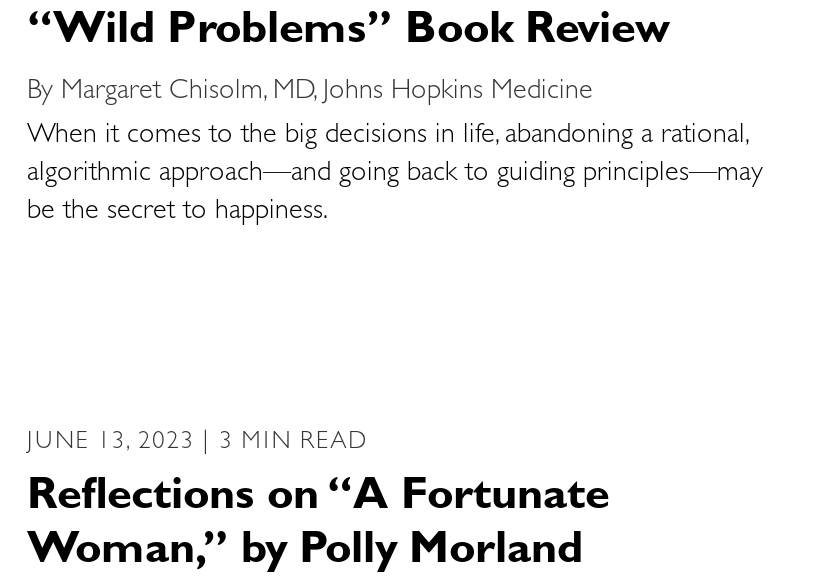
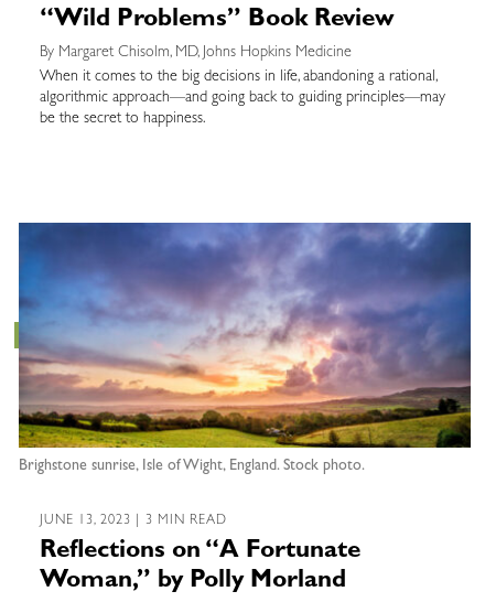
+ [image]
+ Brighstone sunrise, Isle of Wight, England. Stock photo.
